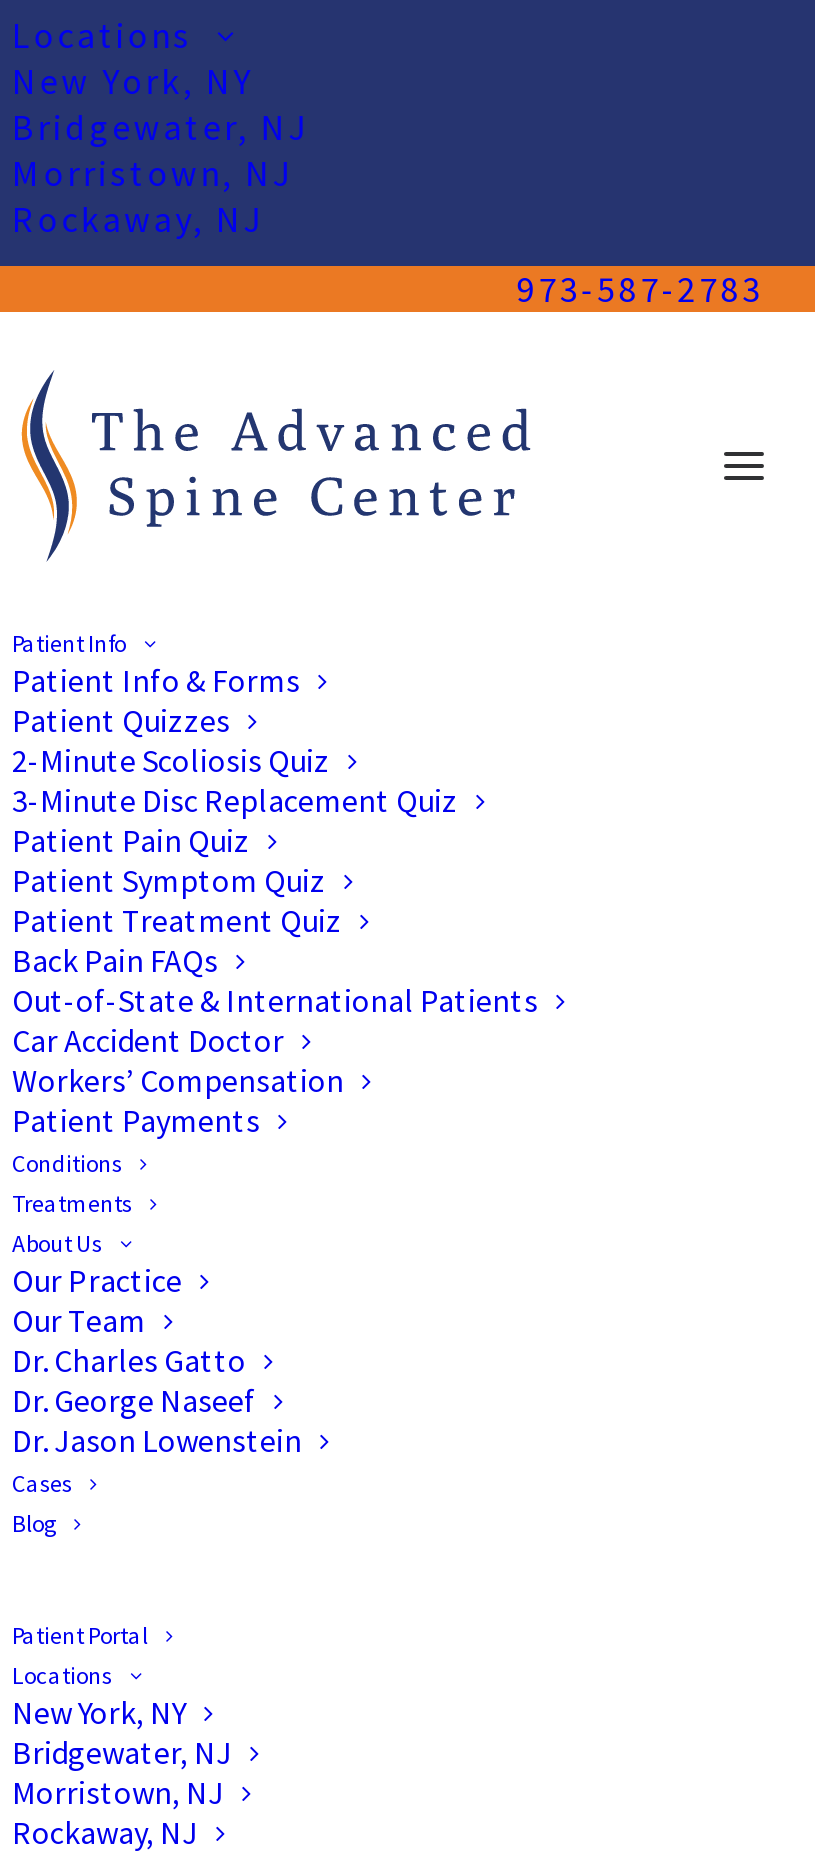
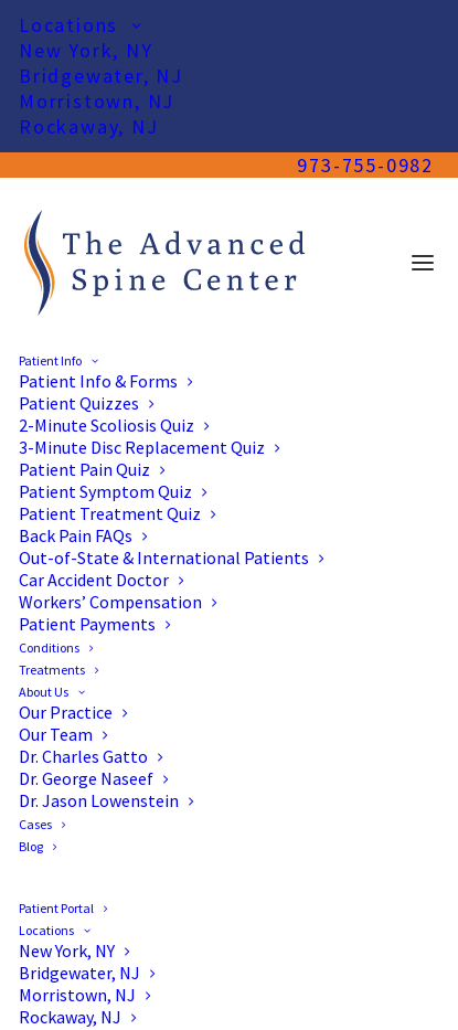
- 973-587-2783
+ 973-755-0982
